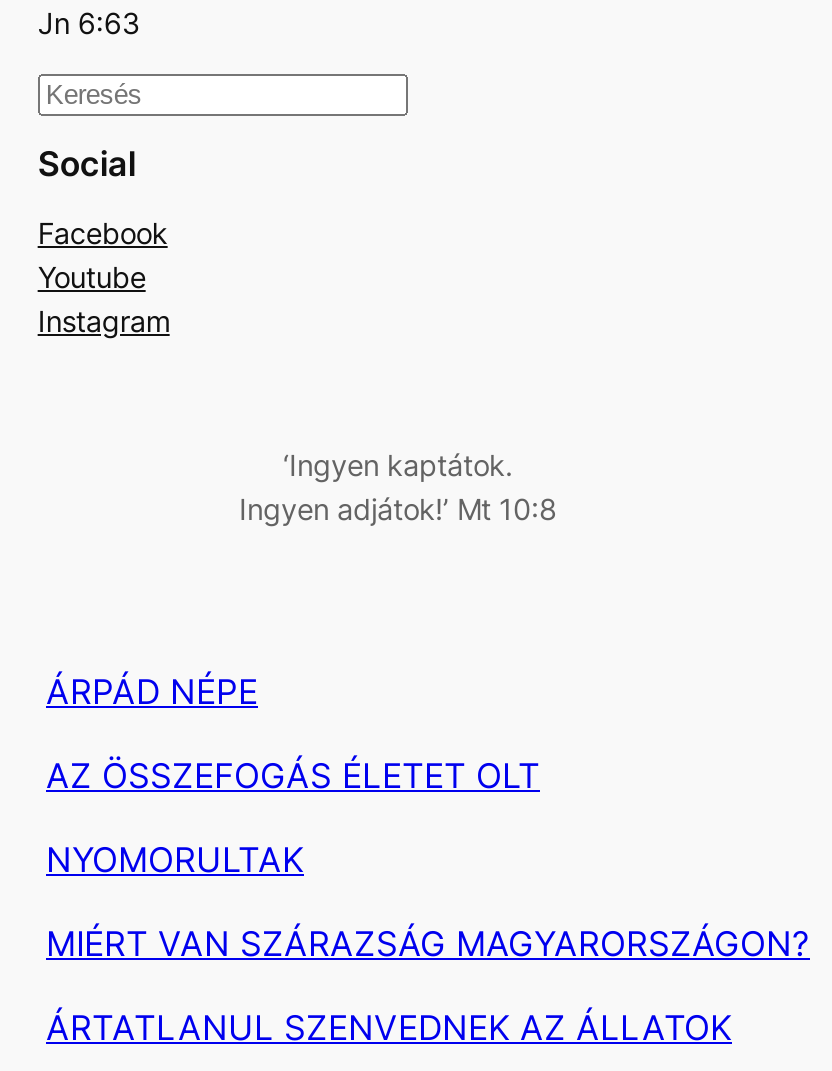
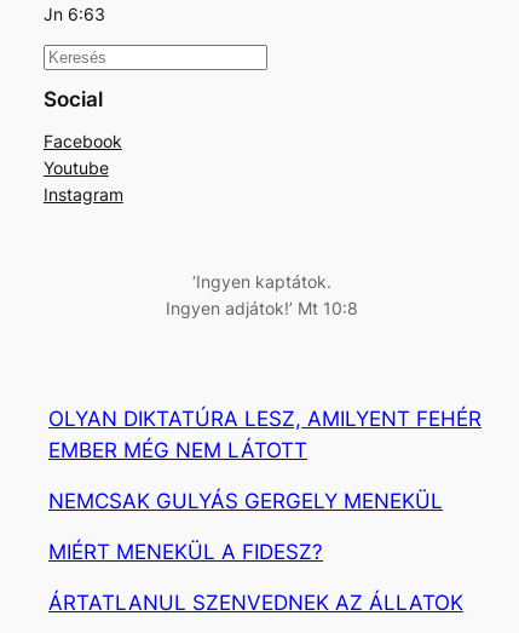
- ÁRPÁD NÉPE
- AZ ÖSSZEFOGÁS ÉLETET OLT
- NYOMORULTAK
- MIÉRT VAN SZÁRAZSÁG MAGYARORSZÁGON?
+ OLYAN DIKTATÚRA LESZ, AMILYENT FEHÉR
+ EMBER MÉG NEM LÁTOTT
+ NEMCSAK GULYÁS GERGELY MENEKÜL
+ MIÉRT MENEKÜL A FIDESZ?
